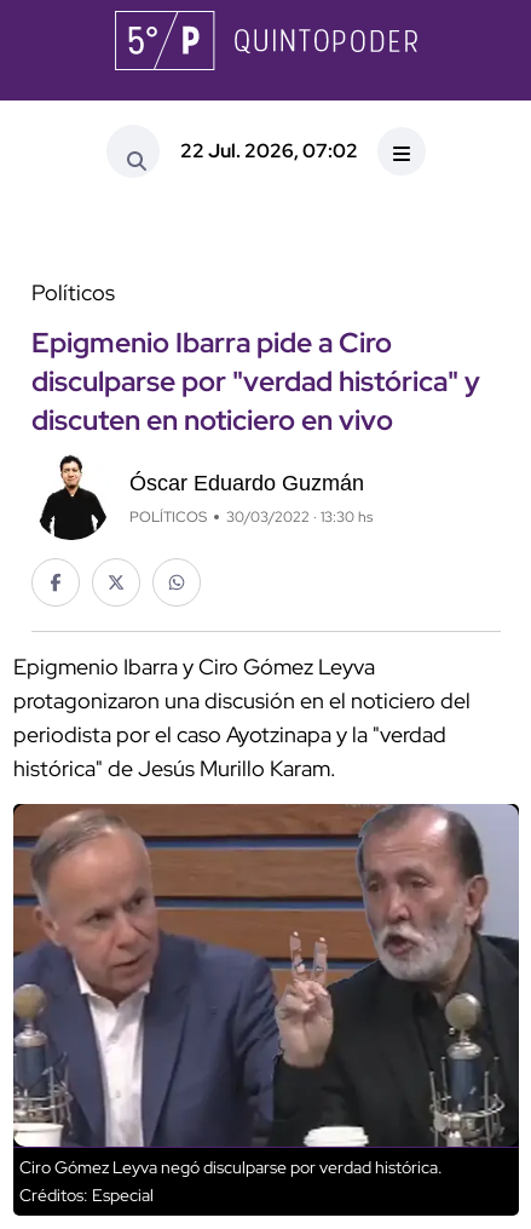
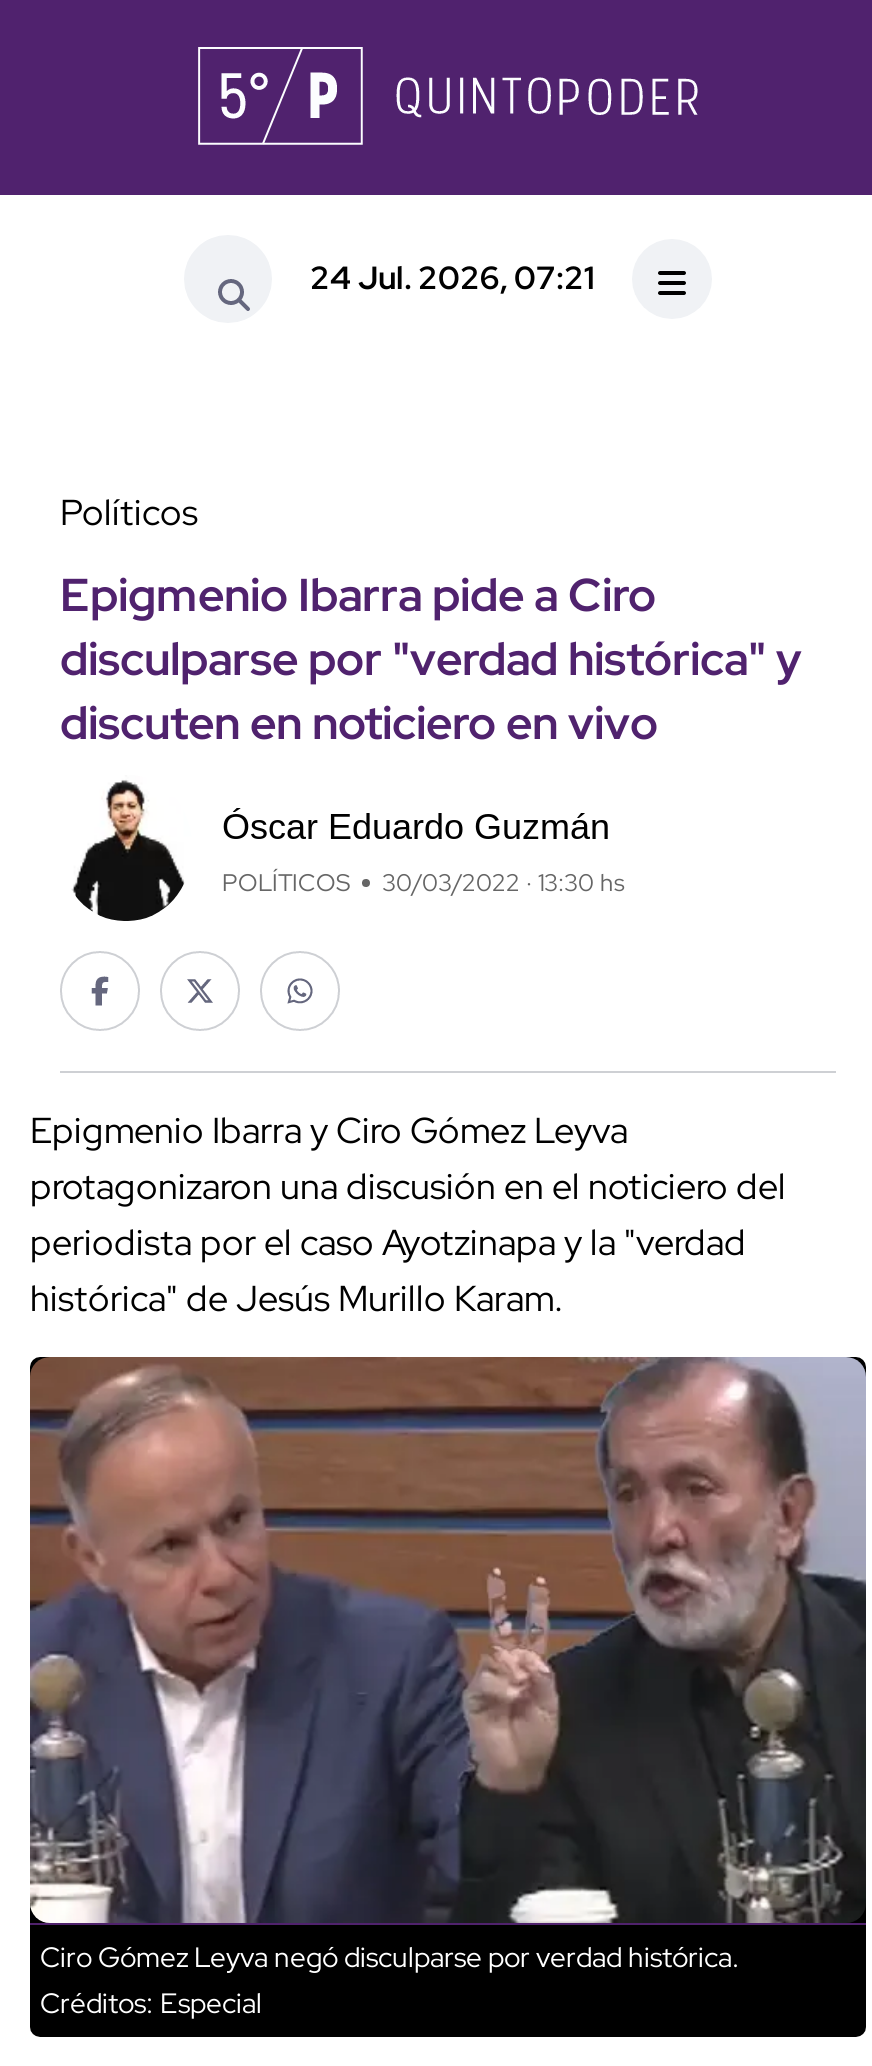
- 22 Jul. 2026, 07:02
+ 24 Jul. 2026, 07:21
